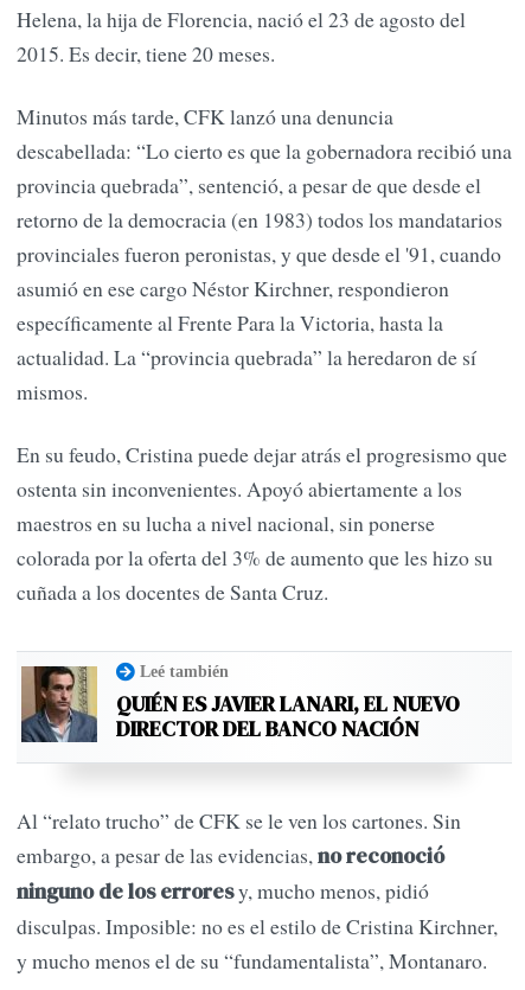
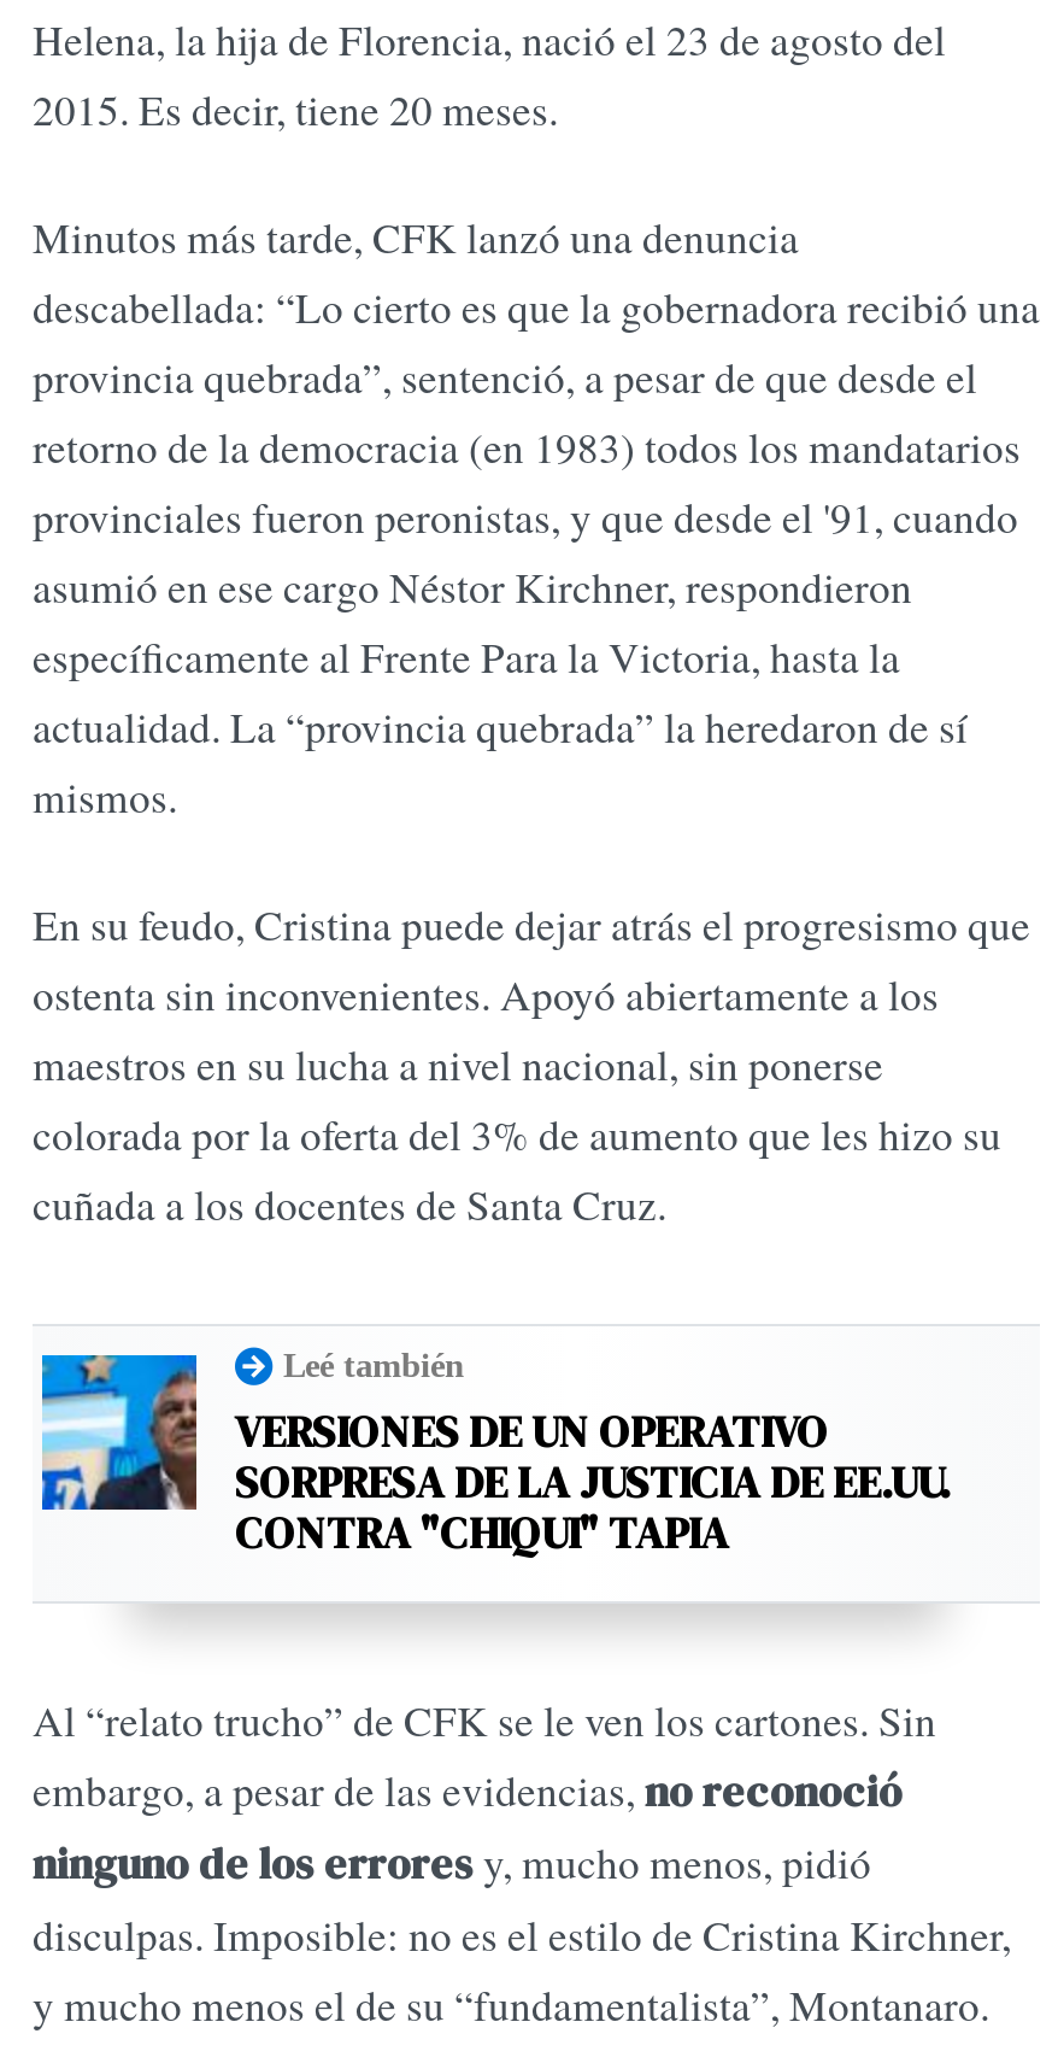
- [image]
- QUIÉN ES JAVIER LANARI, EL NUEVO
- DIRECTOR DEL BANCO NACIÓN
+ [image]
+ VERSIONES DE UN OPERATIVO
+ SORPRESA DE LA JUSTICIA DE EE.UU.
+ CONTRA "CHIQUI" TAPIA
